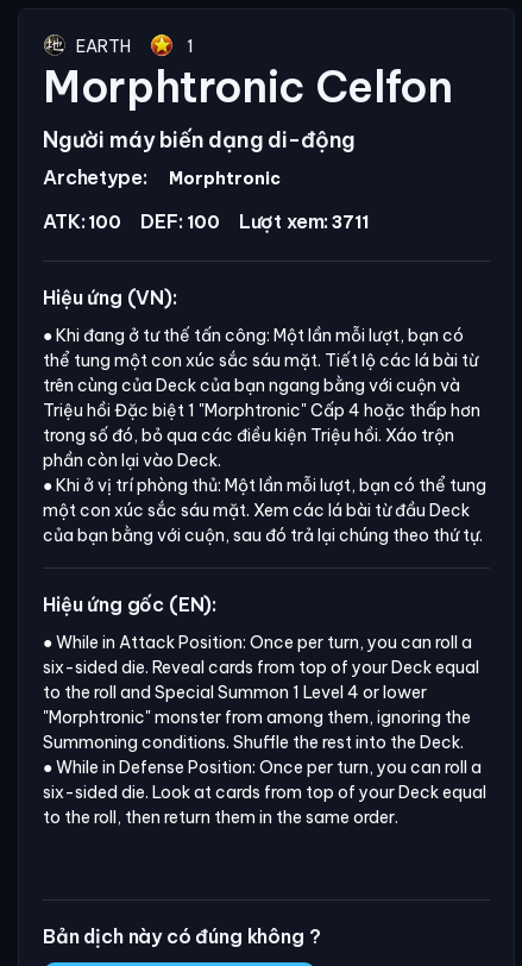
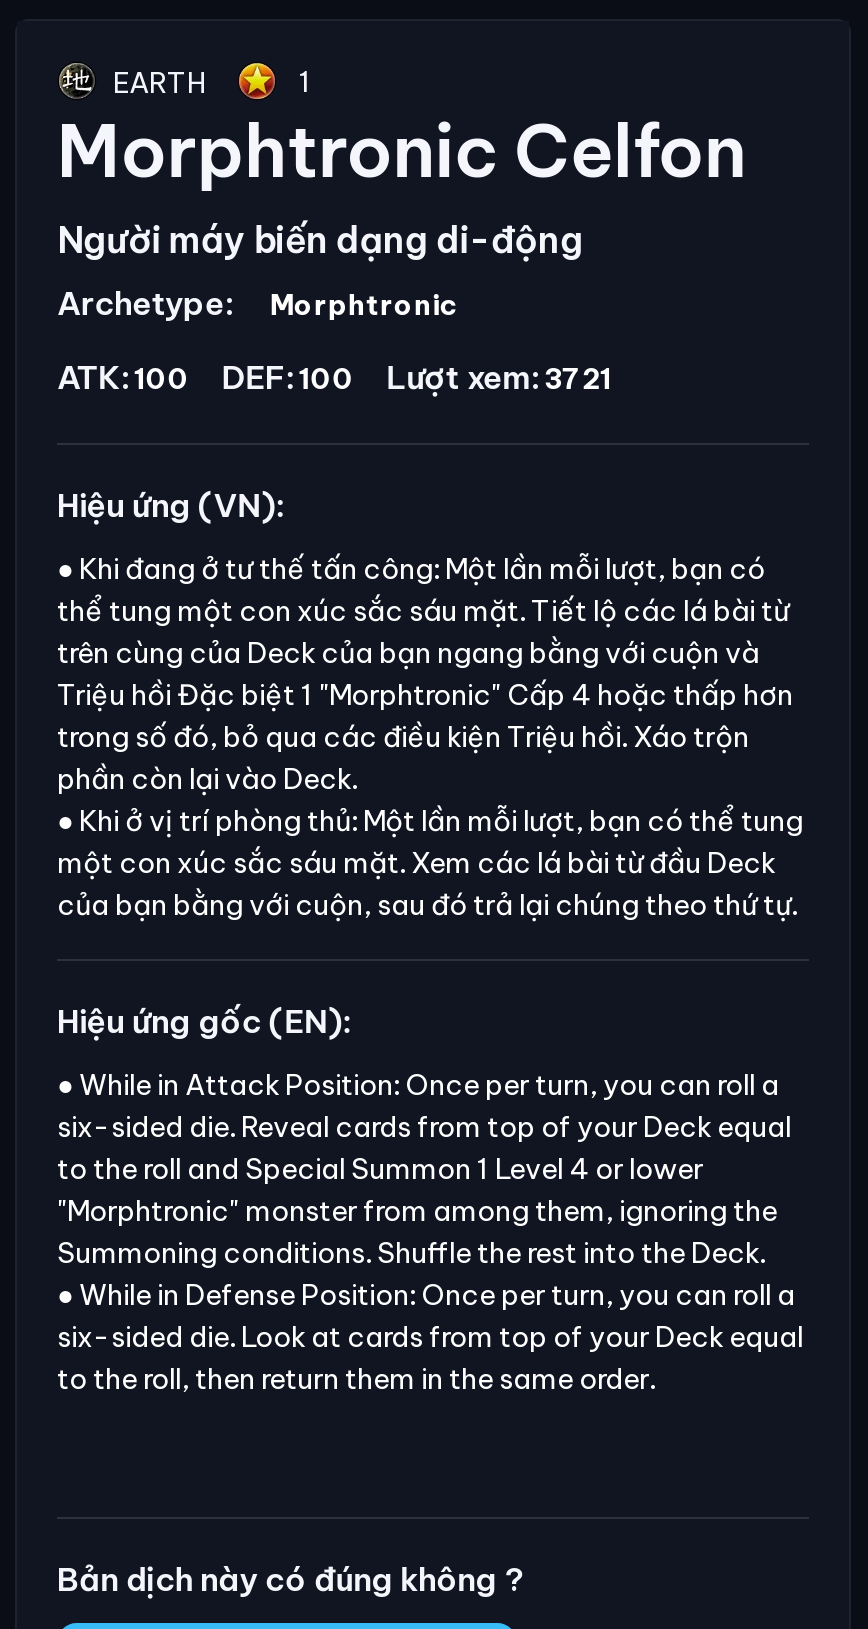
- ATK: 100 DEF: 100 Lượt xem: 3711
+ ATK: 100 DEF: 100 Lượt xem: 3721
